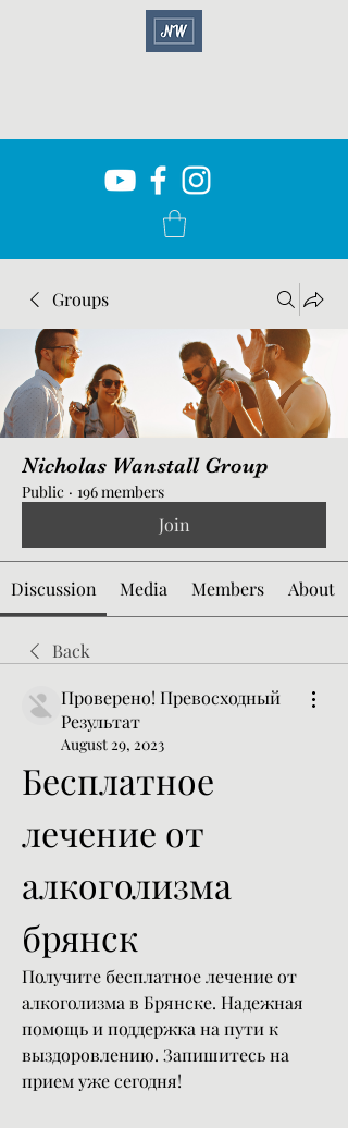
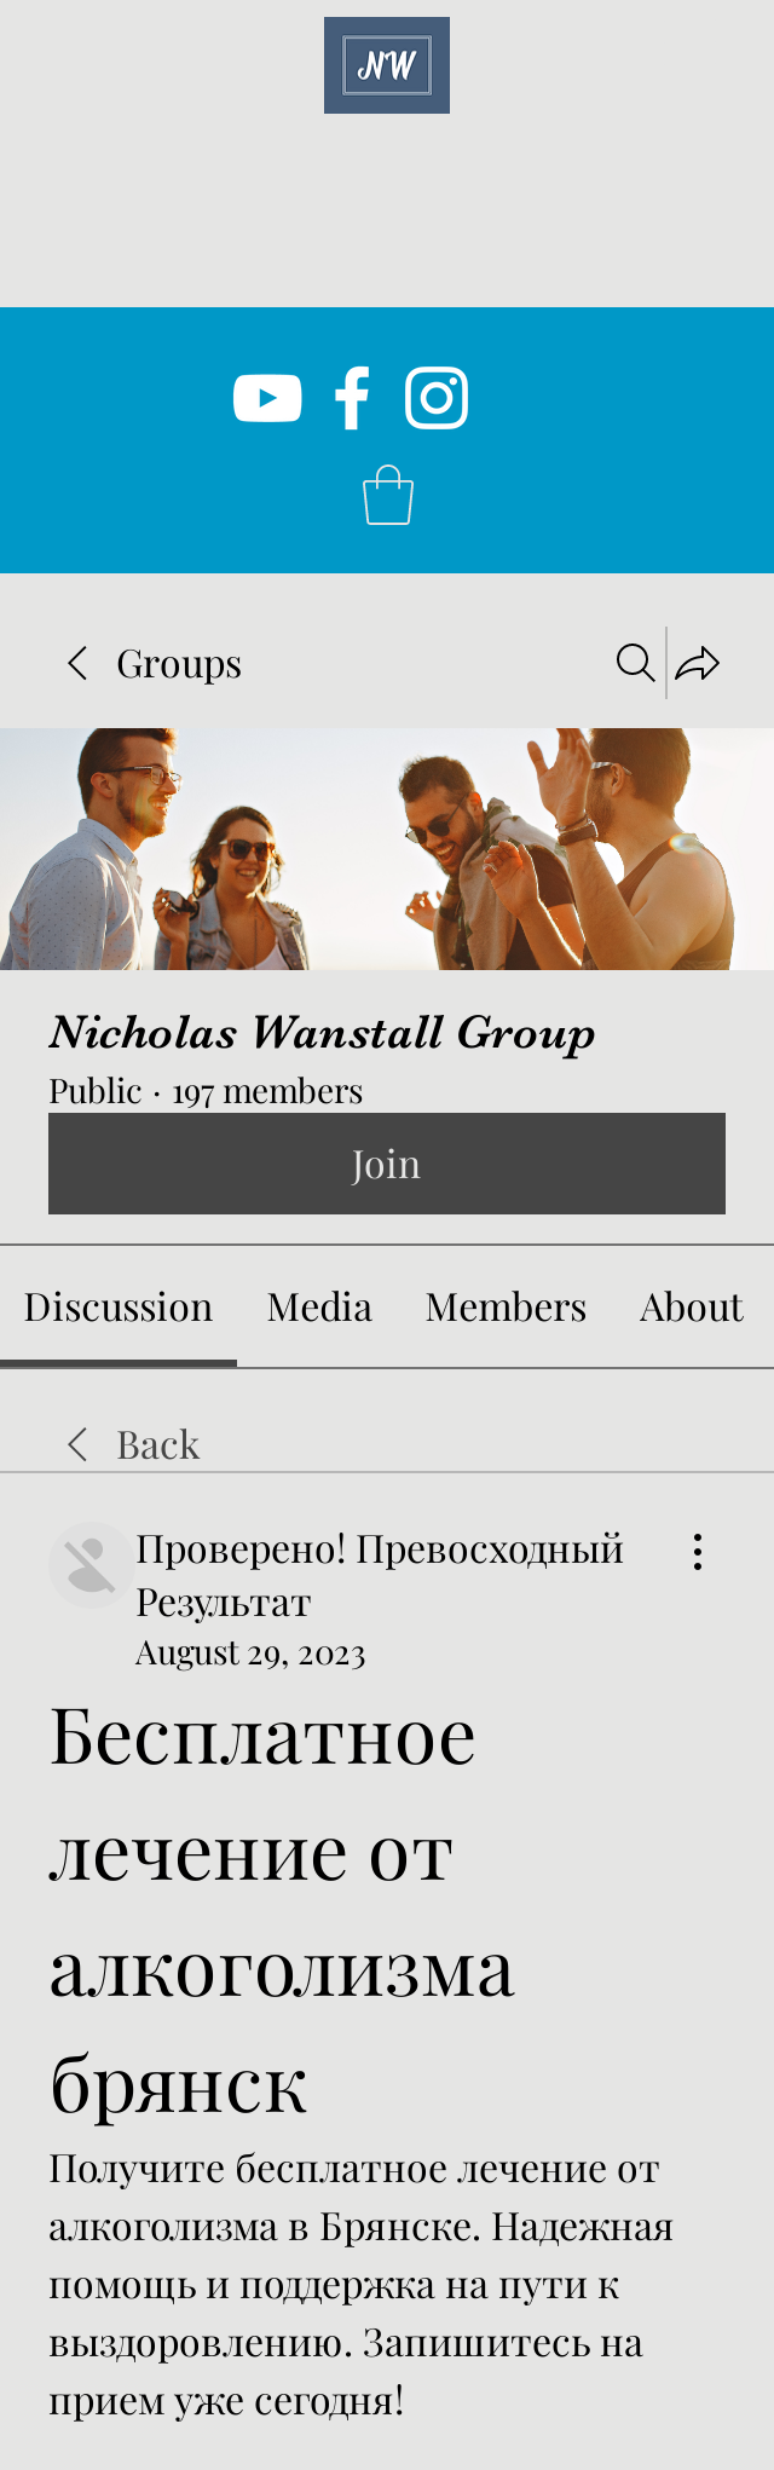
- Public · 196 members
+ Public · 197 members
